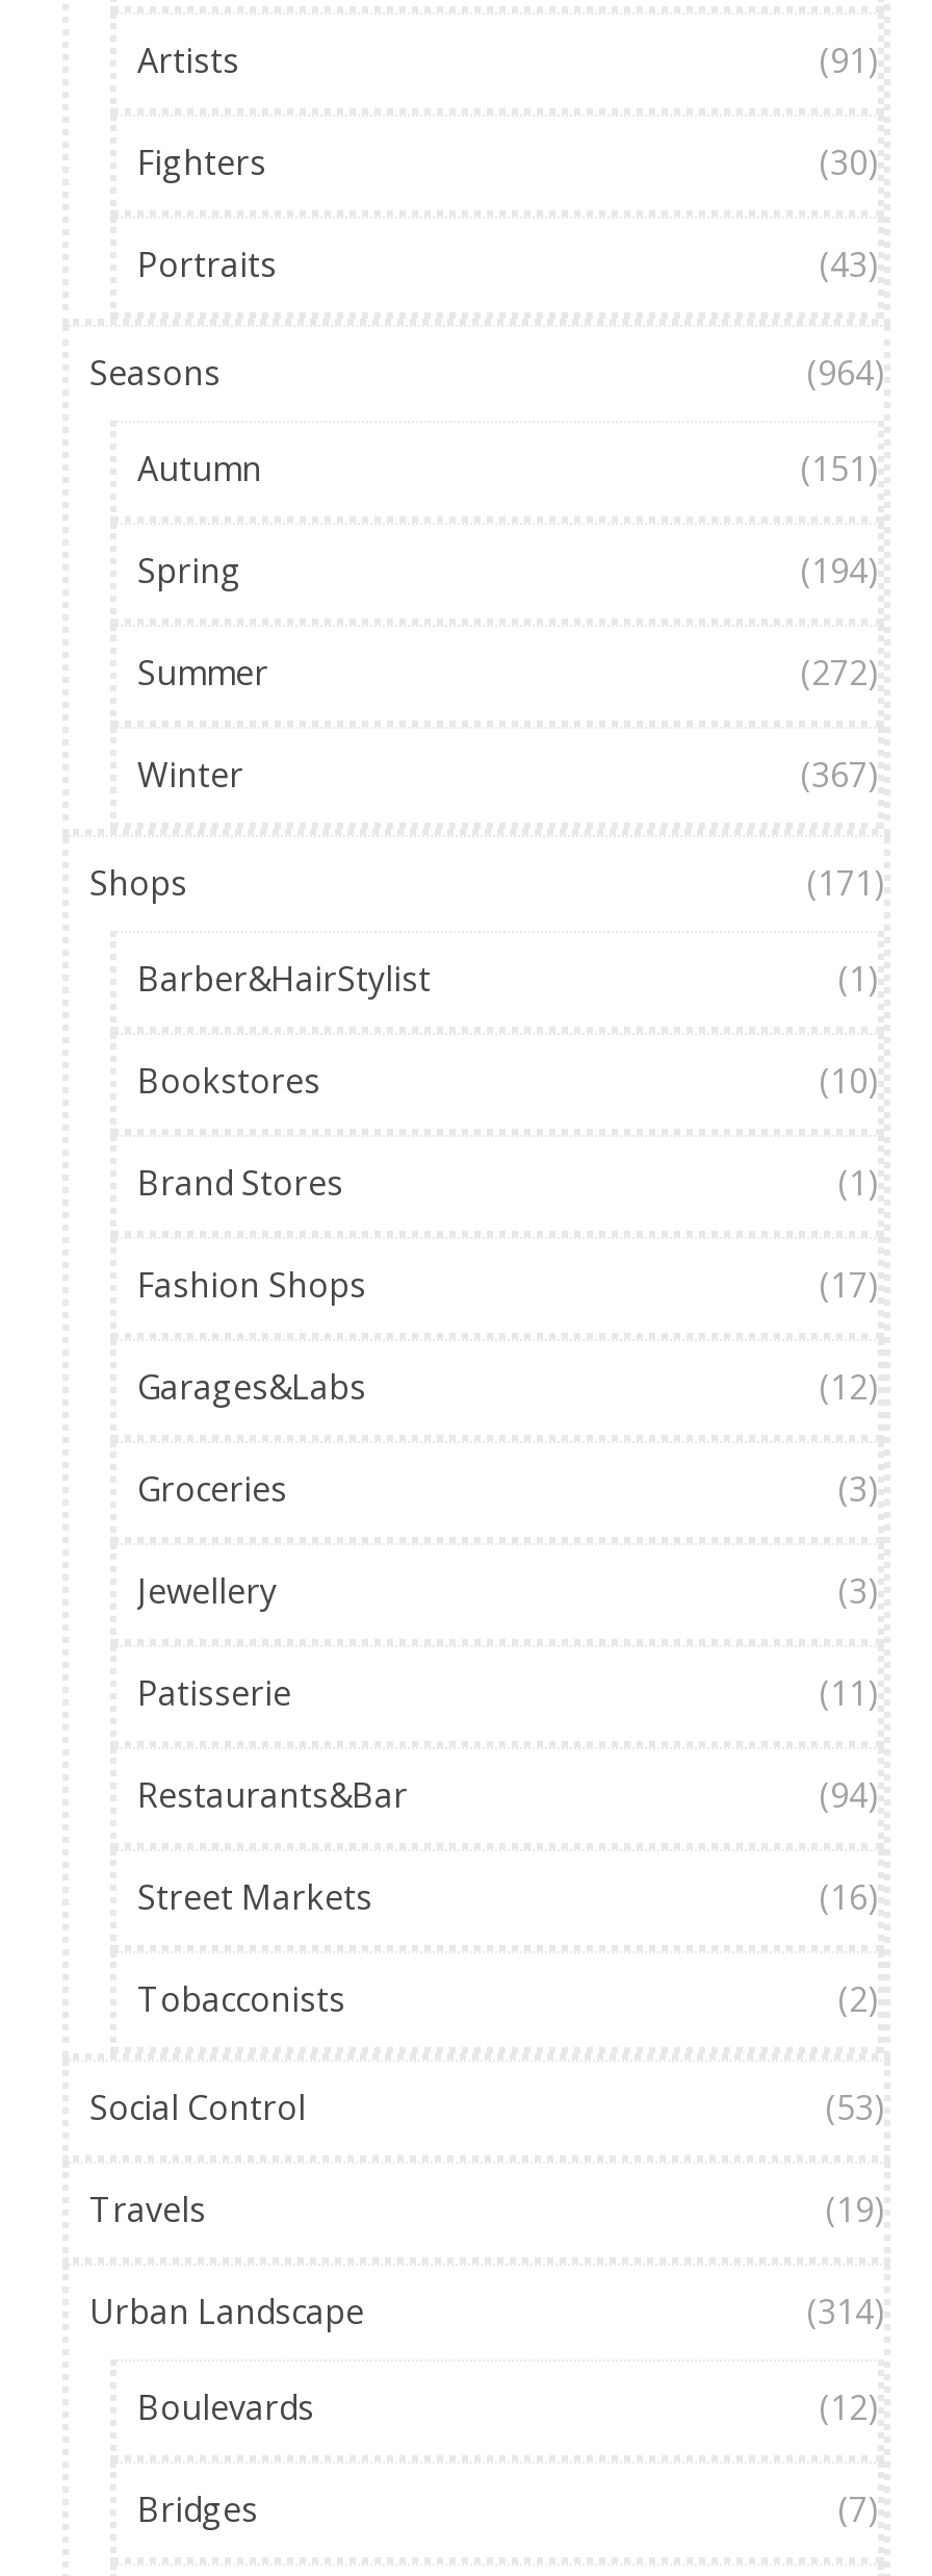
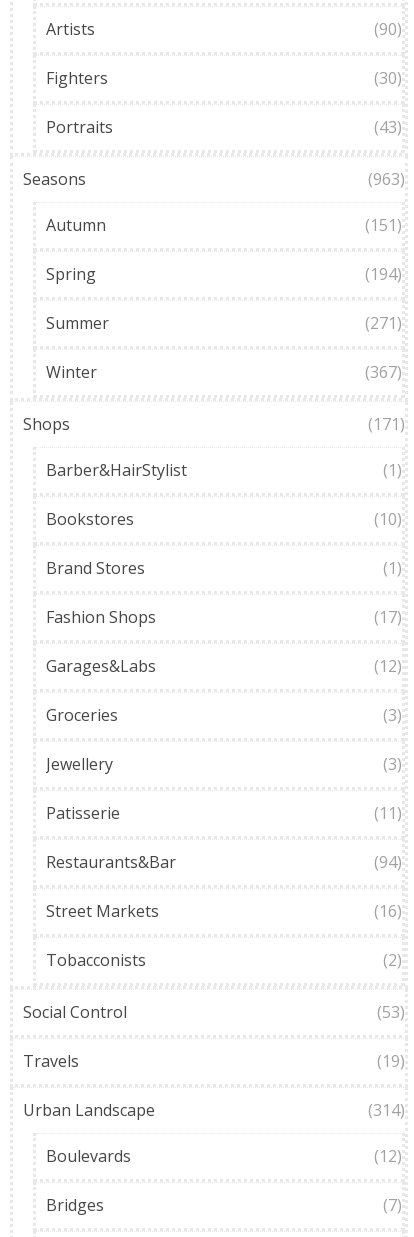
- (91)
+ (90)

- (964)
+ (963)

- (272)
+ (271)
